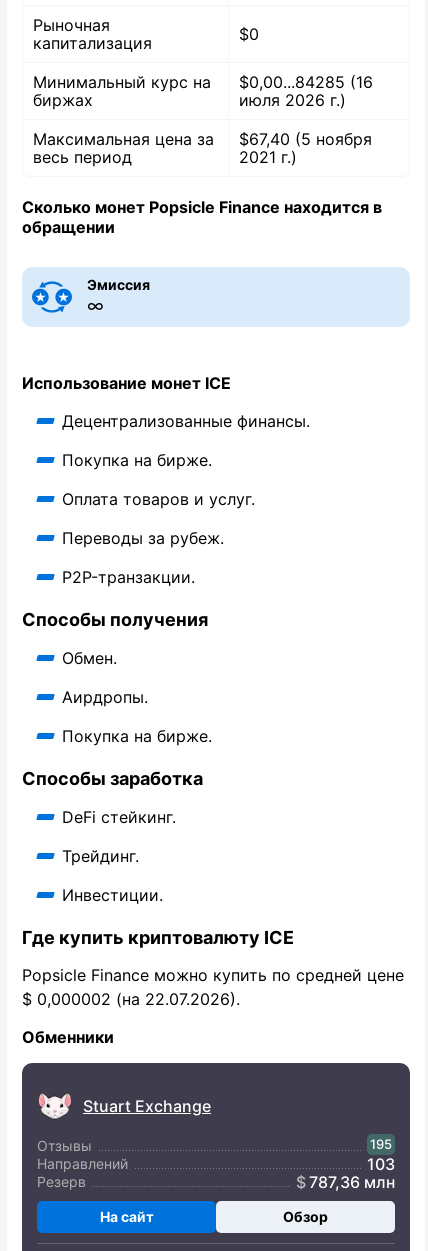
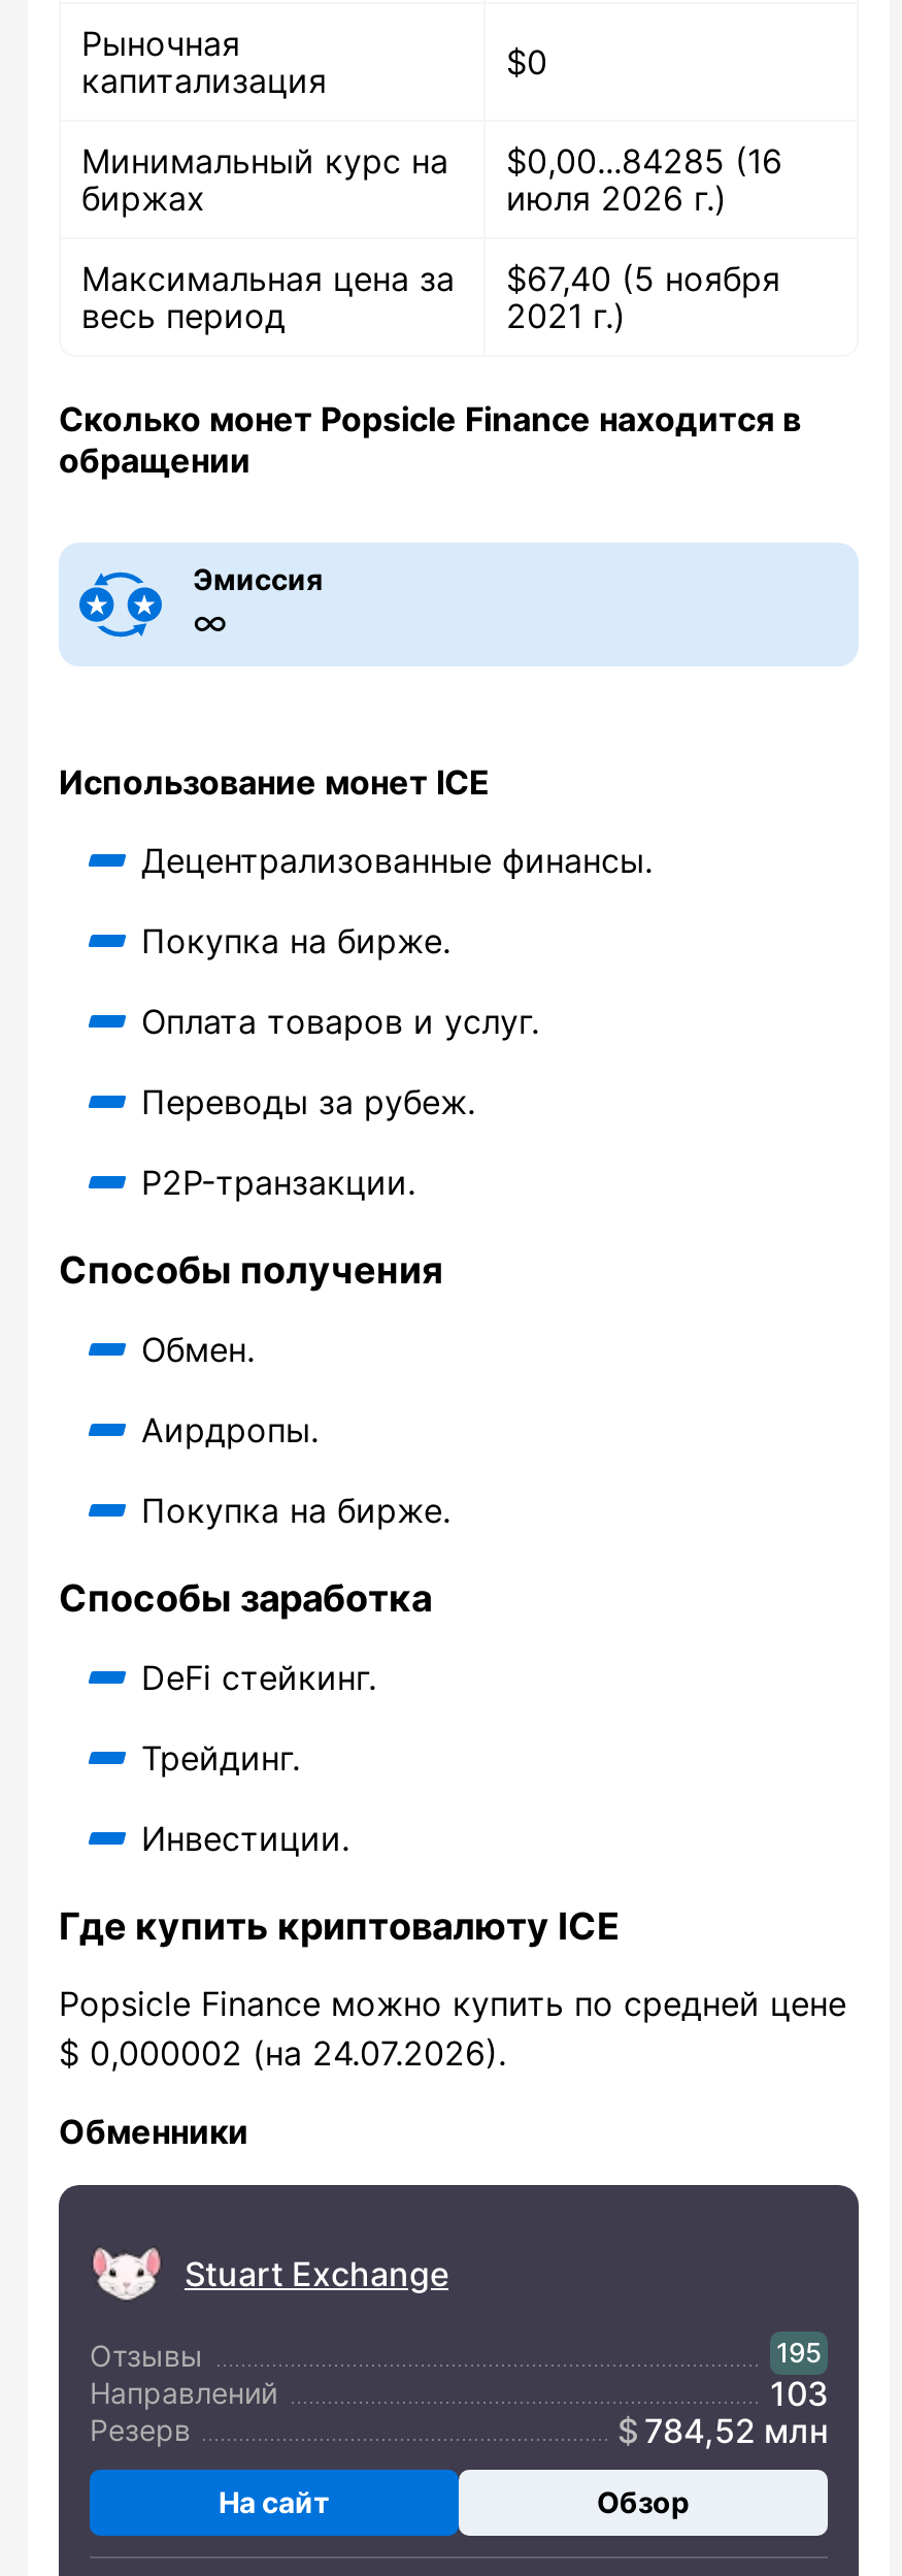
- $ 0,000002 (на 22.07.2026).
+ $ 0,000002 (на 24.07.2026).

- 787,36 млн
+ 784,52 млн
